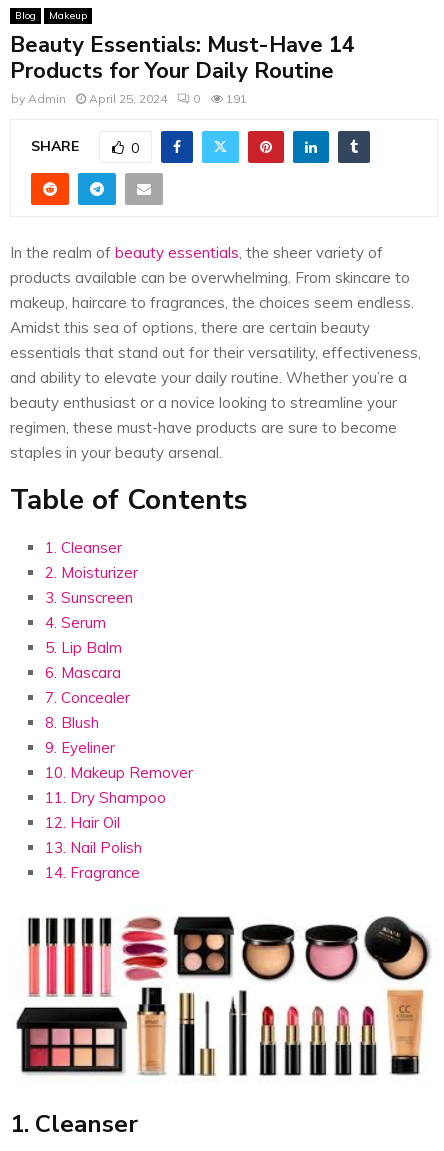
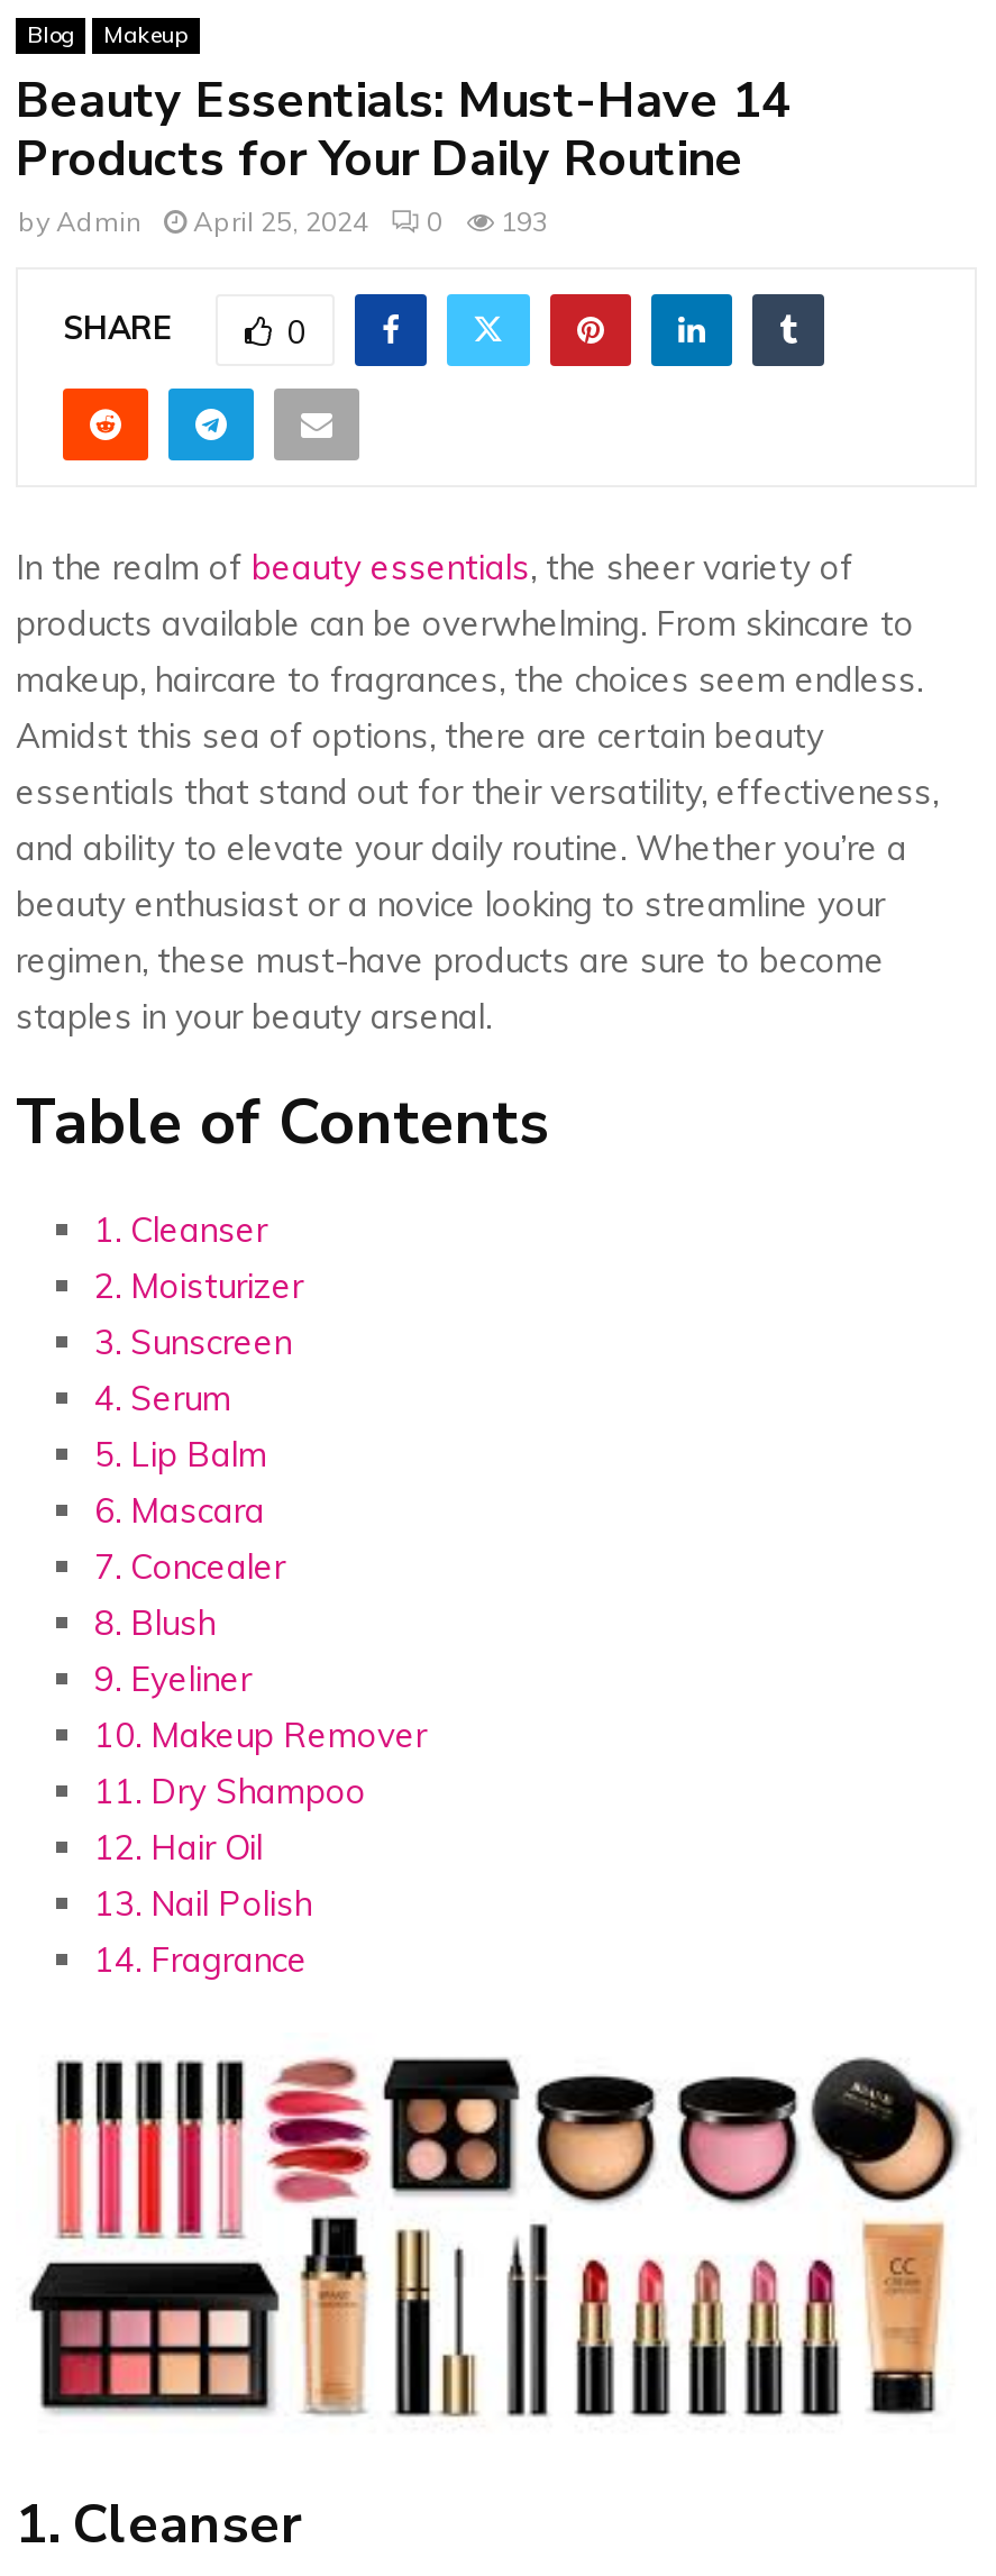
- 191
+ 193
